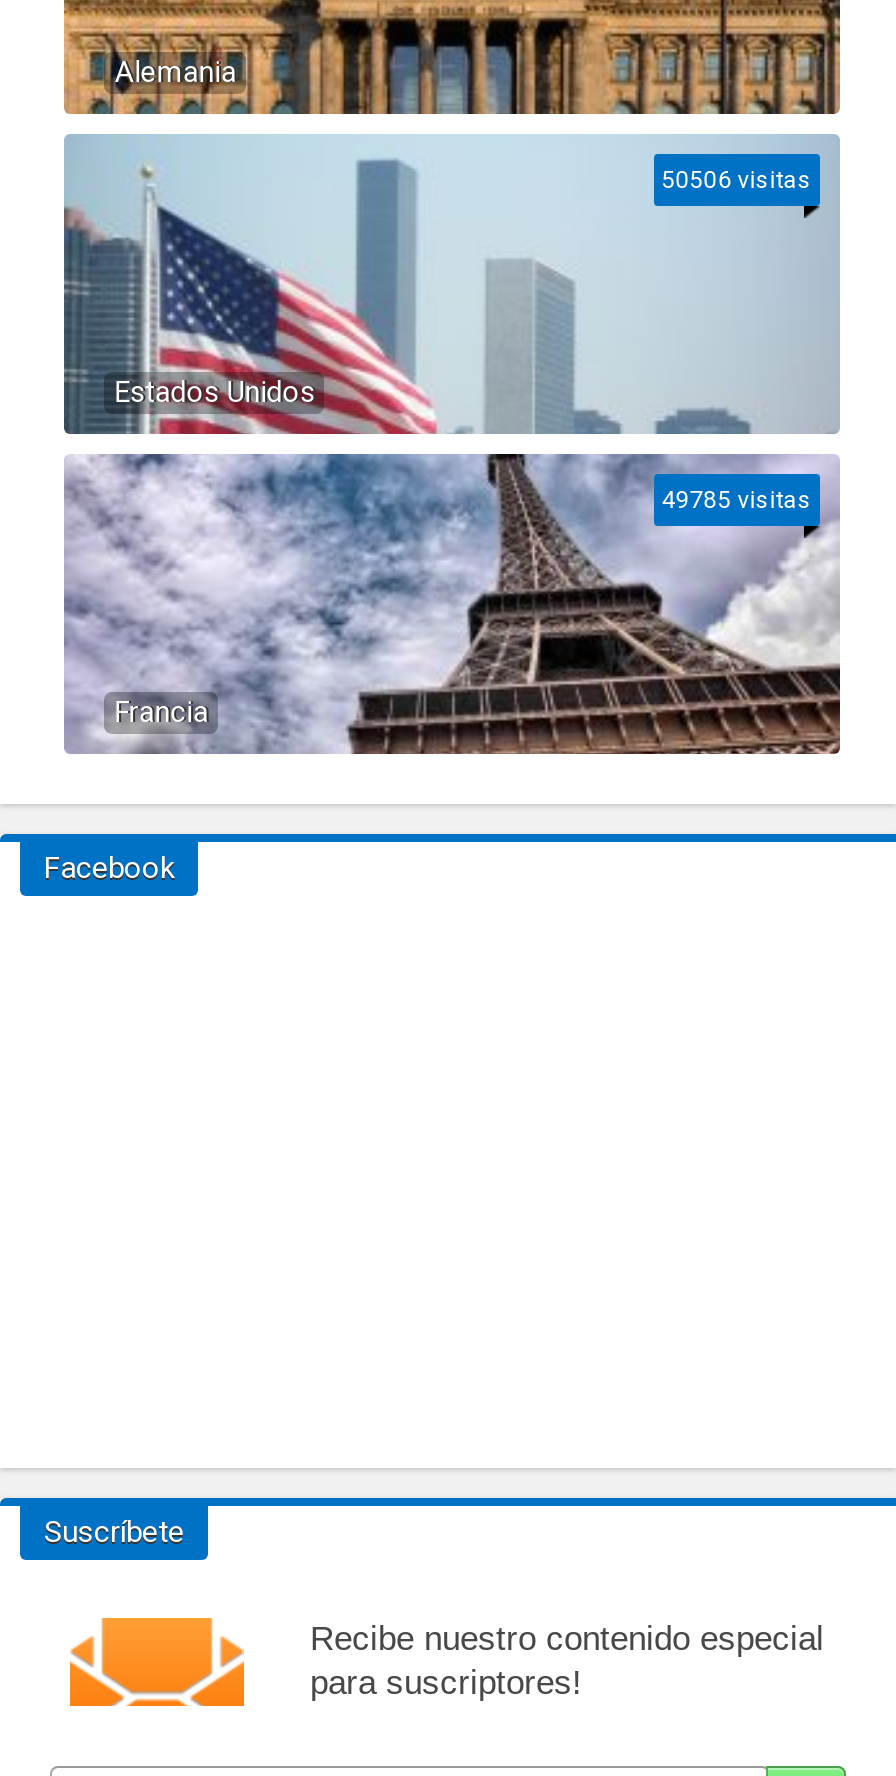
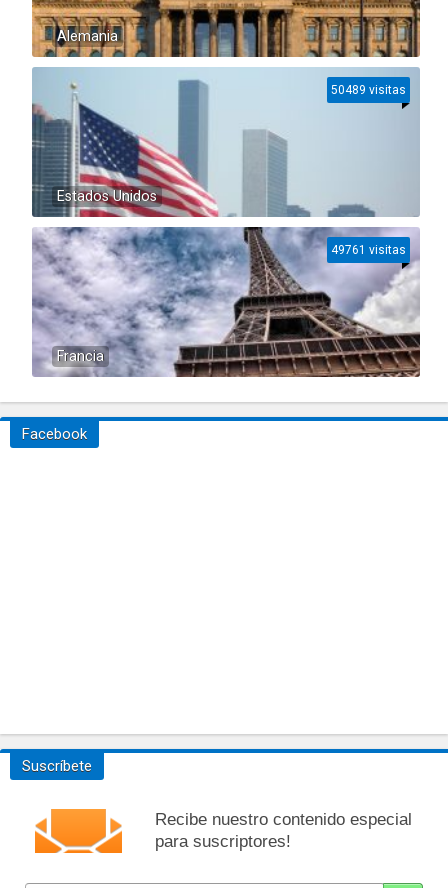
- 50506 visitas
+ 50489 visitas

- 49785 visitas
+ 49761 visitas
